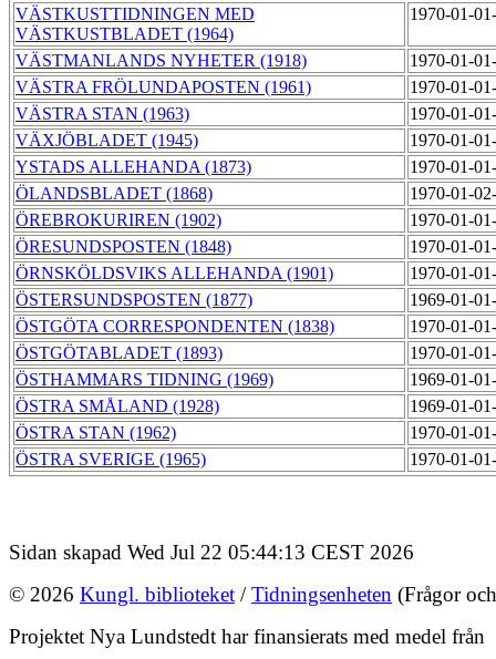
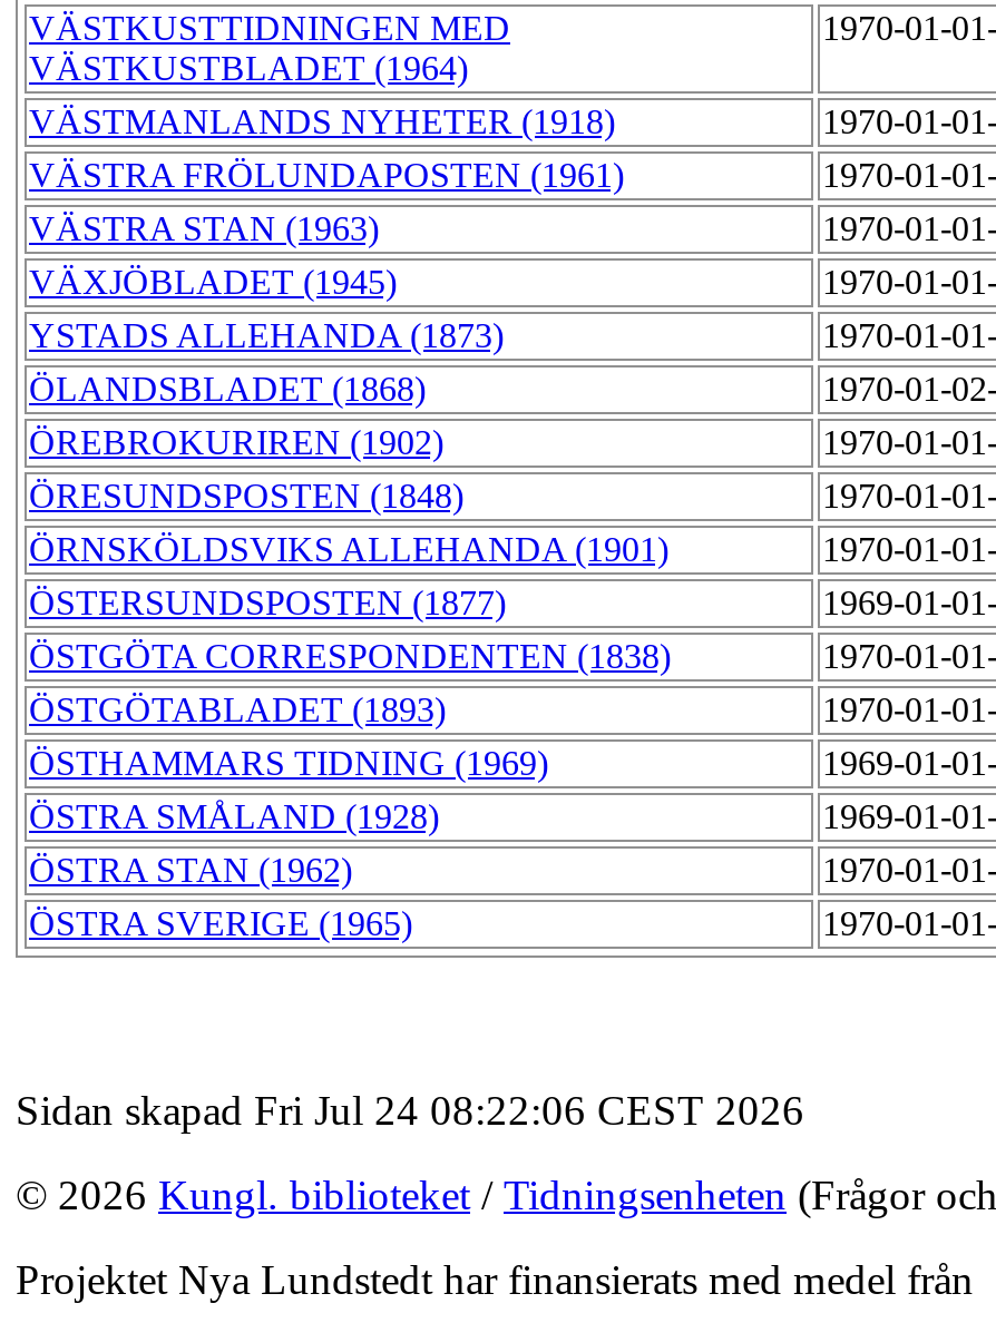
- Sidan skapad Wed Jul 22 05:44:13 CEST 2026
+ Sidan skapad Fri Jul 24 08:22:06 CEST 2026
